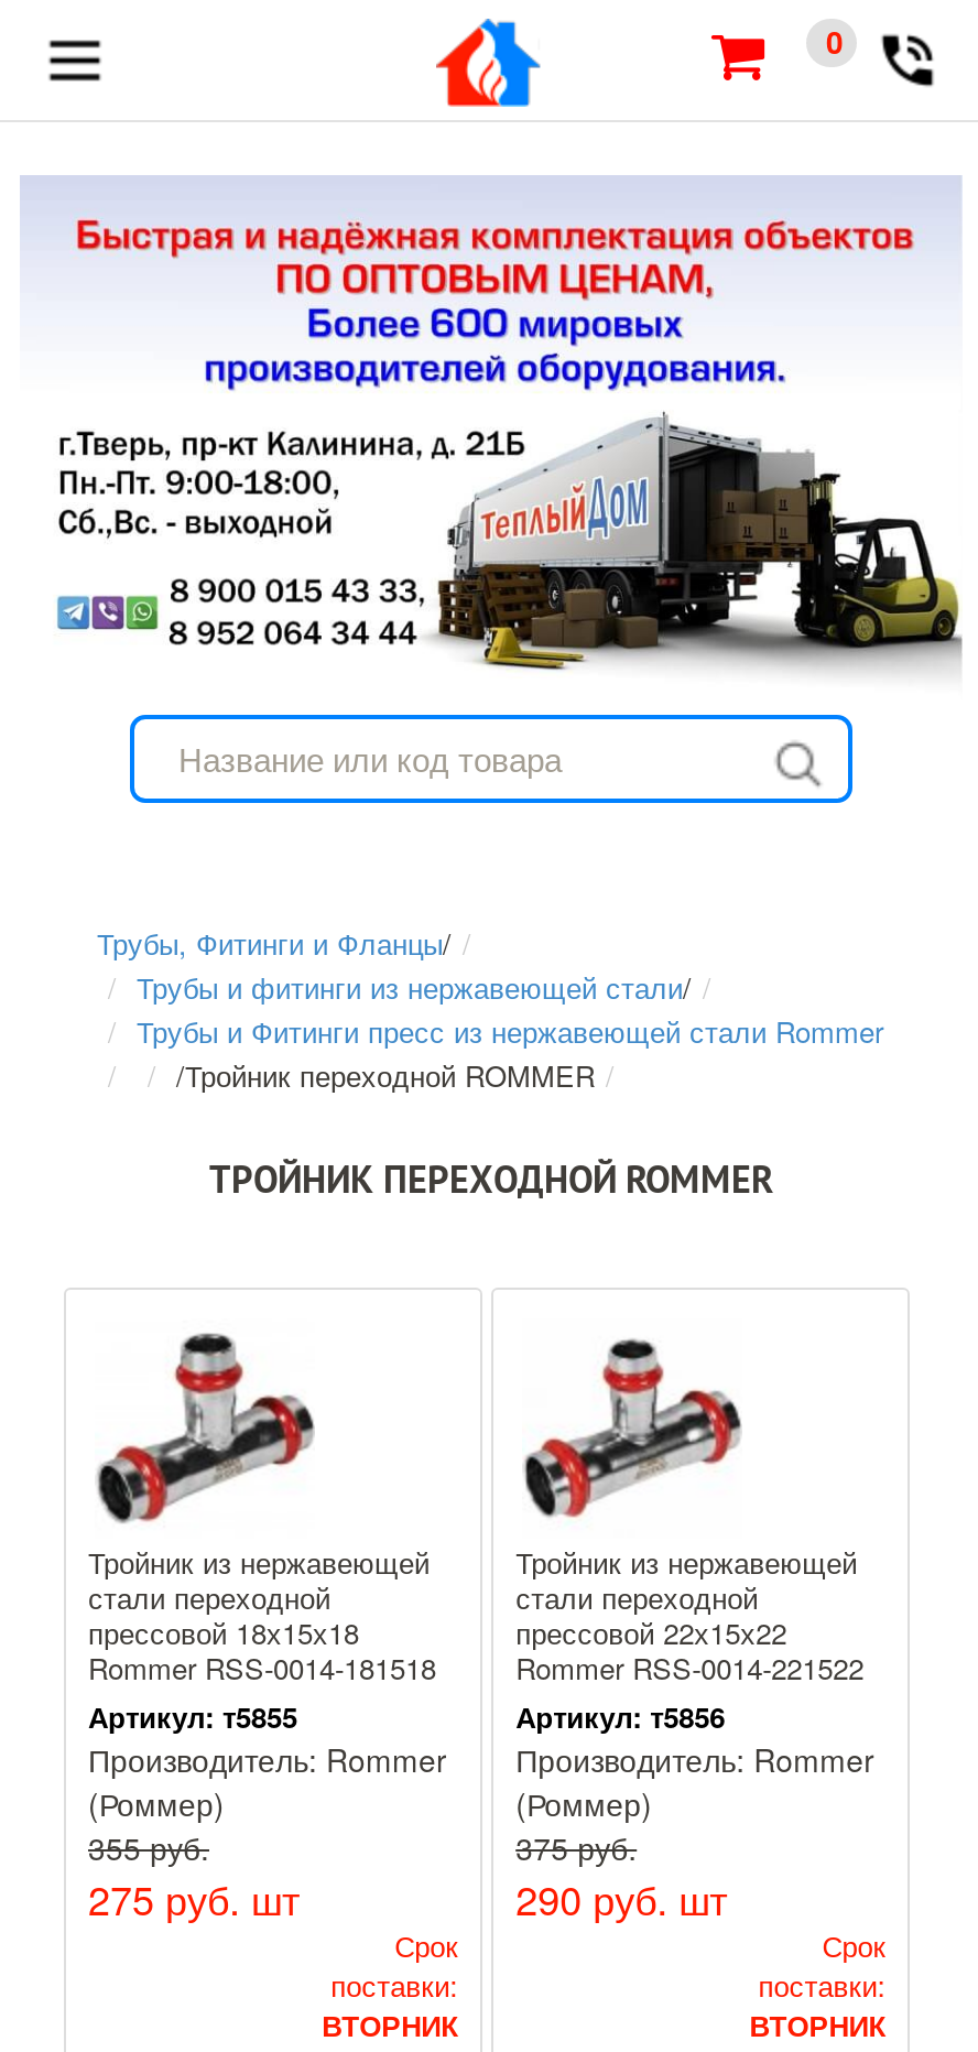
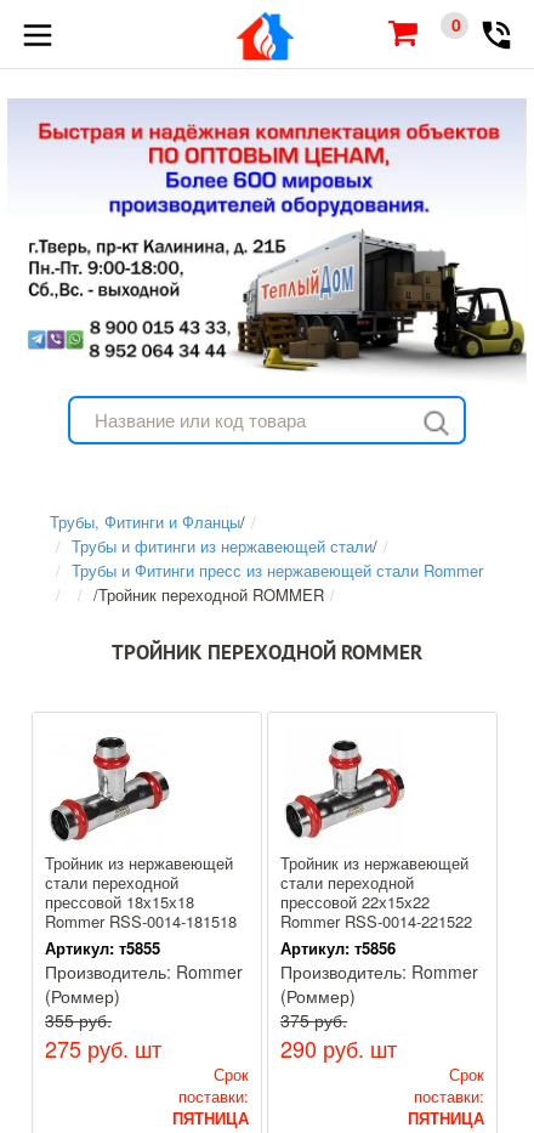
- ВТОРНИК
+ ПЯТНИЦА

- ВТОРНИК
+ ПЯТНИЦА
